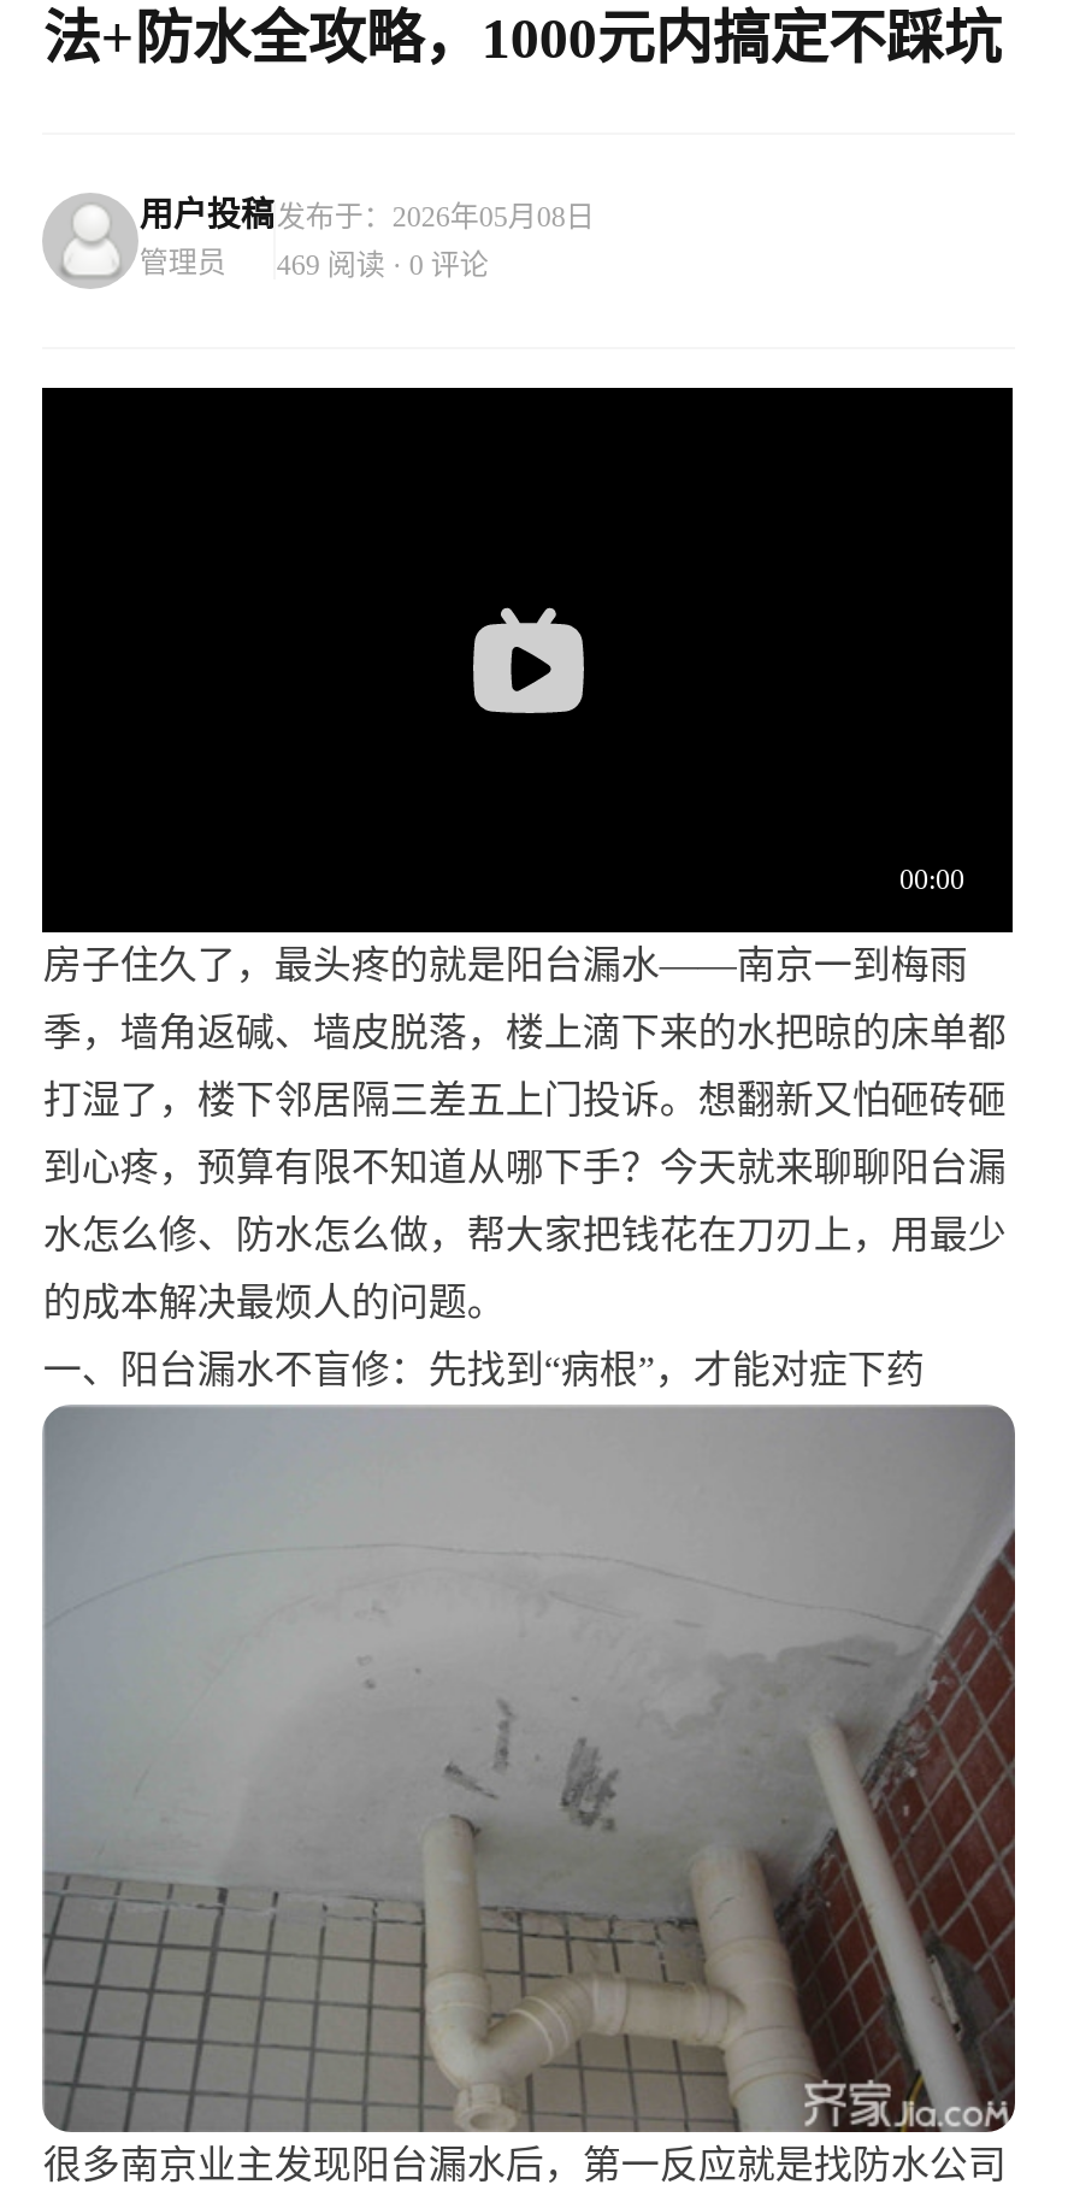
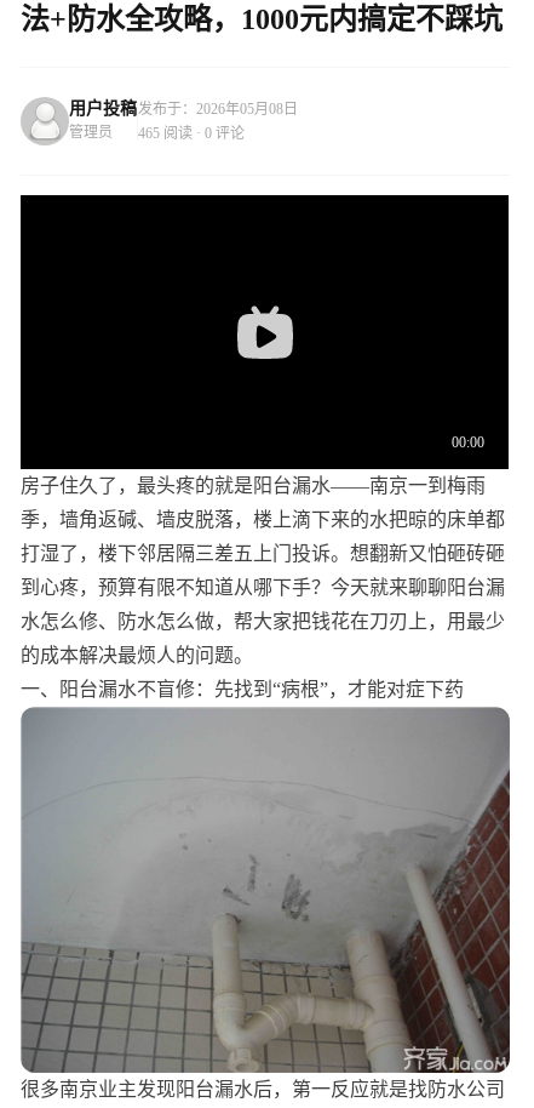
- 管理员 469 阅读 · 0 评论
+ 管理员 465 阅读 · 0 评论
